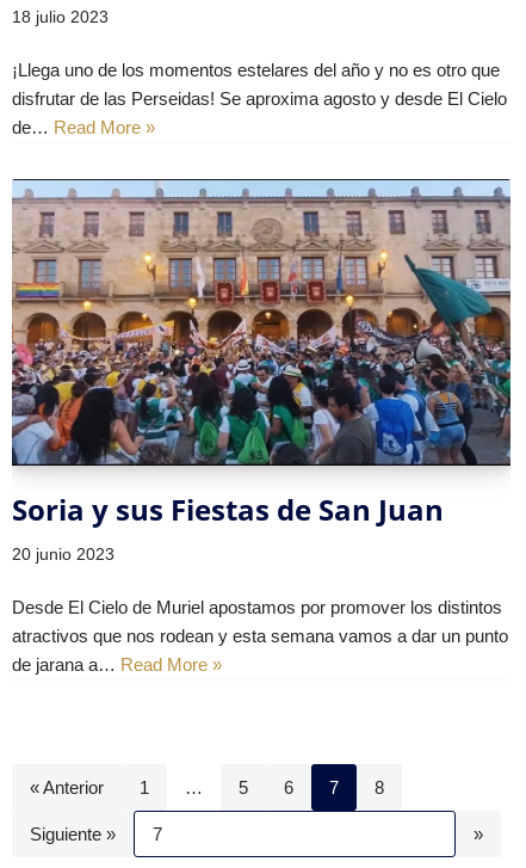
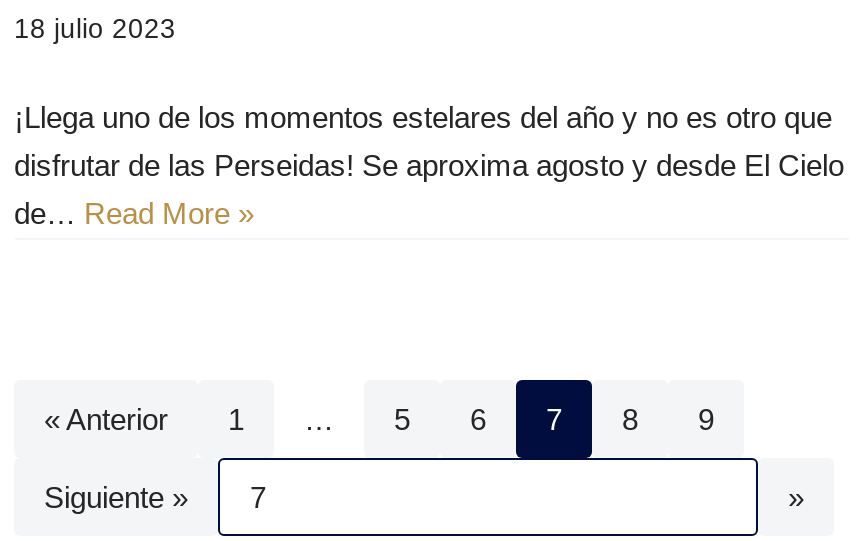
- [image]
- Soria y sus Fiestas de San Juan
- 20 junio 2023
- Desde El Cielo de Muriel apostamos por promover los distintos
- atractivos que nos rodean y esta semana vamos a dar un punto
- de jarana a… Read More »

+ 9
